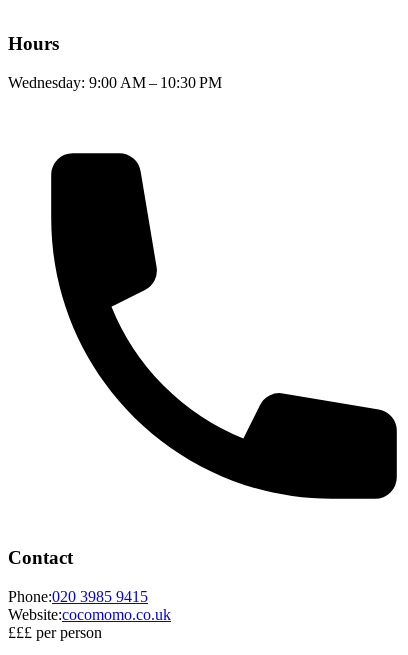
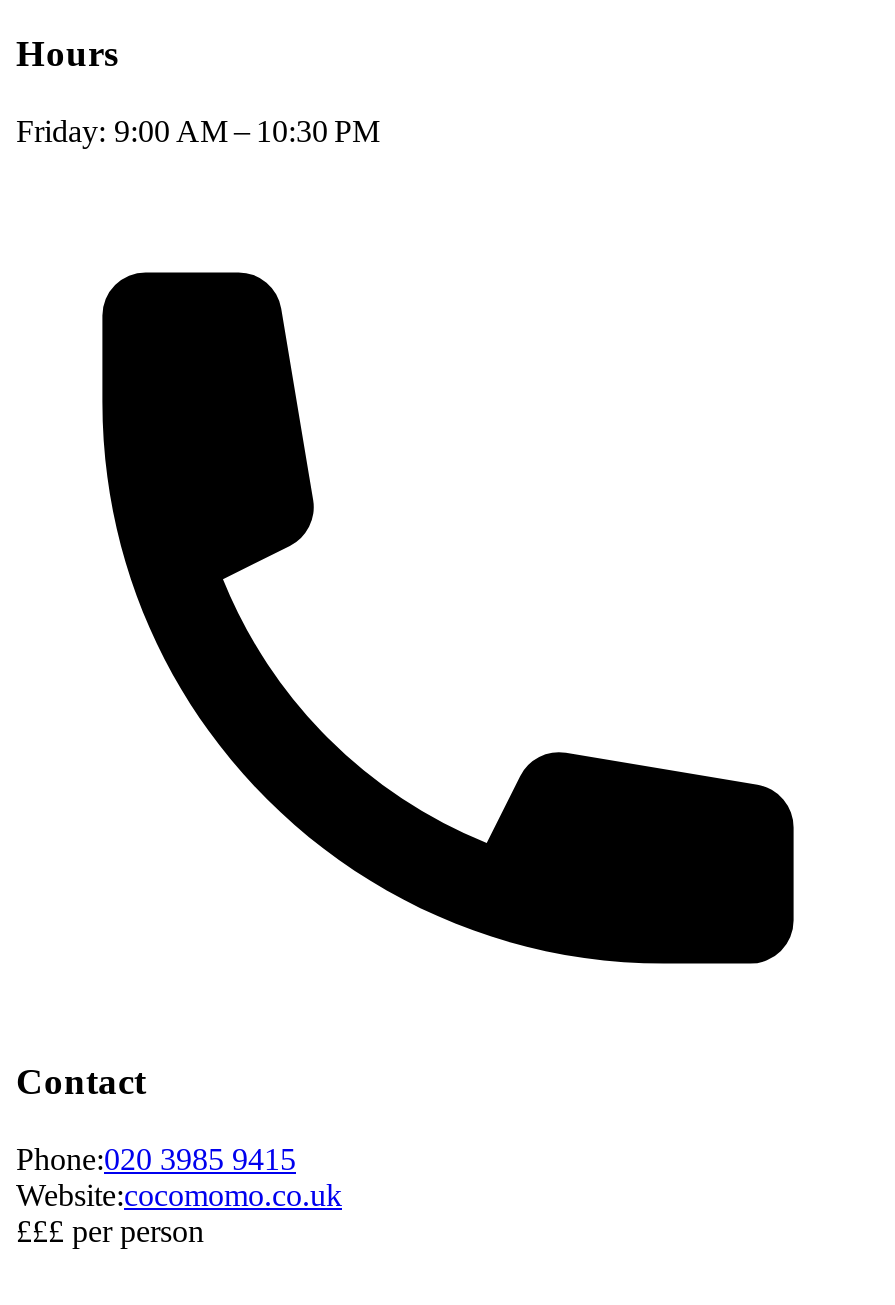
- Wednesday: 9:00 AM – 10:30 PM
+ Friday: 9:00 AM – 10:30 PM
